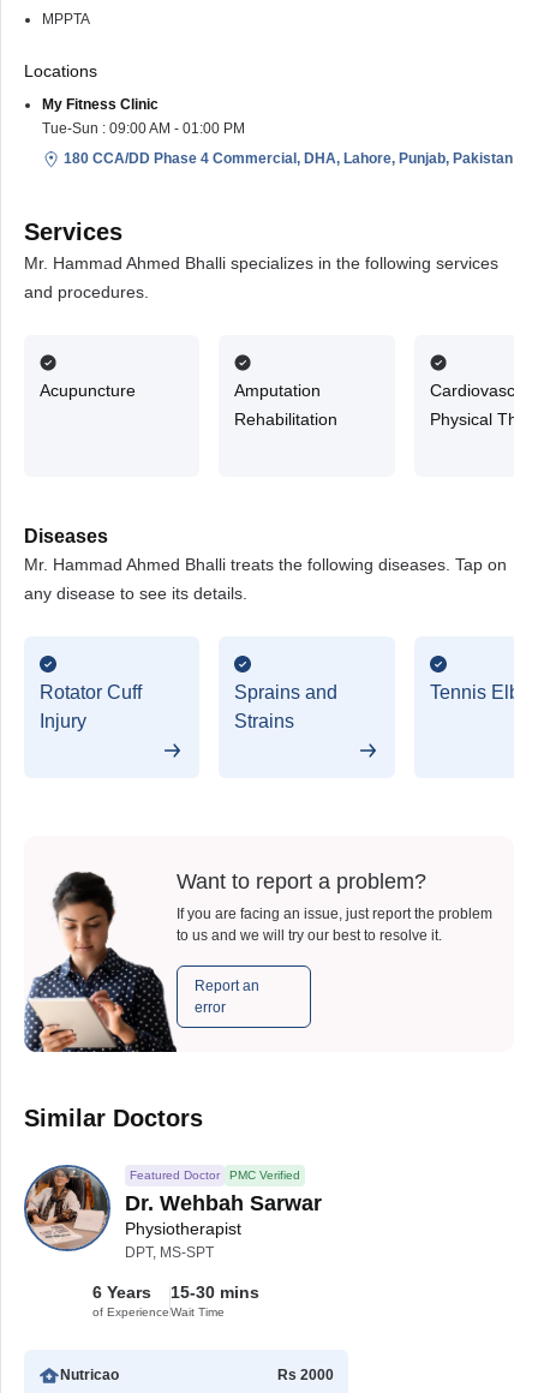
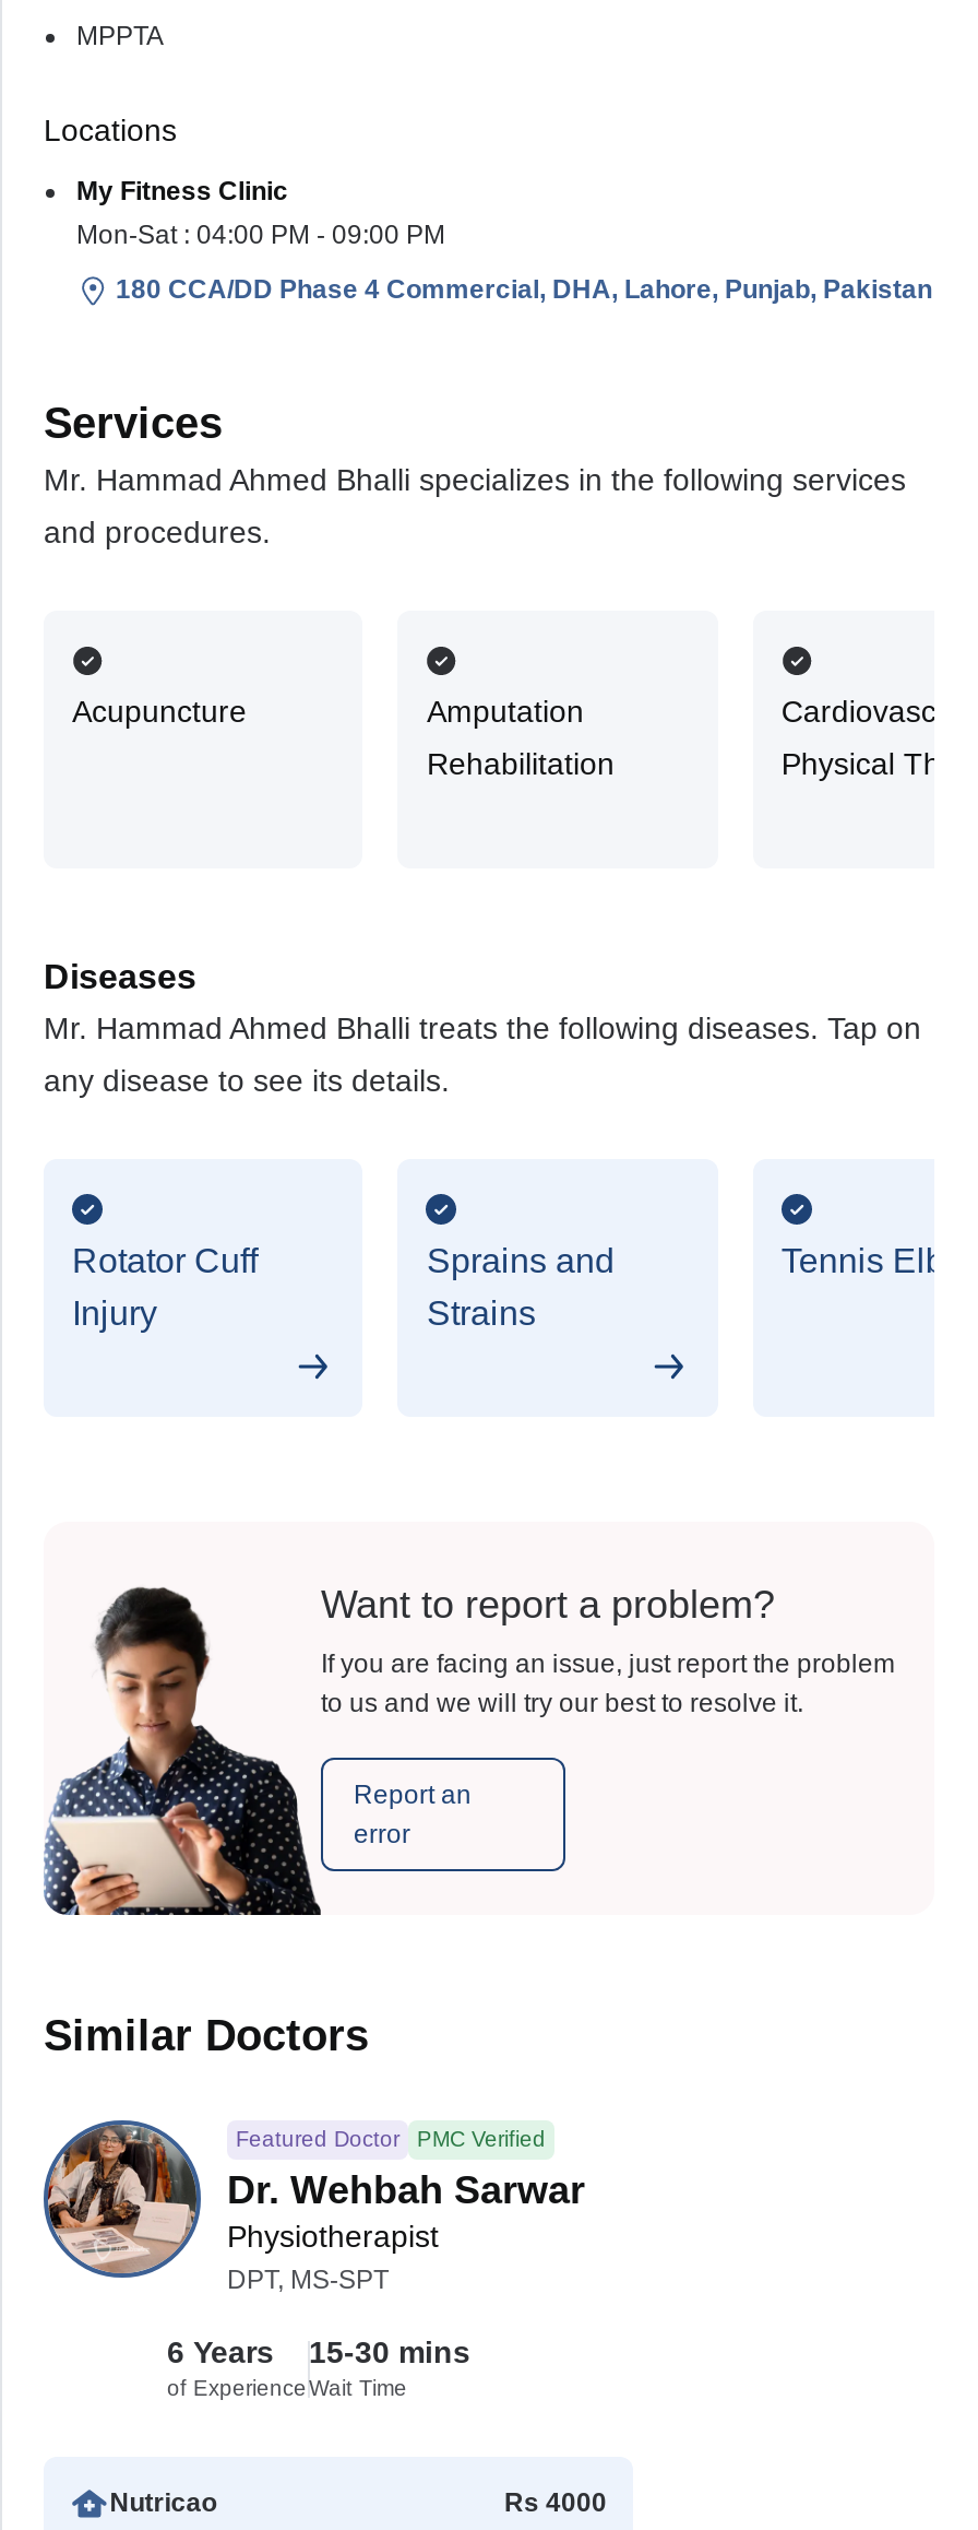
- Tue-Sun : 09:00 AM - 01:00 PM
+ Mon-Sat : 04:00 PM - 09:00 PM

- Rs 2000
+ Rs 4000
